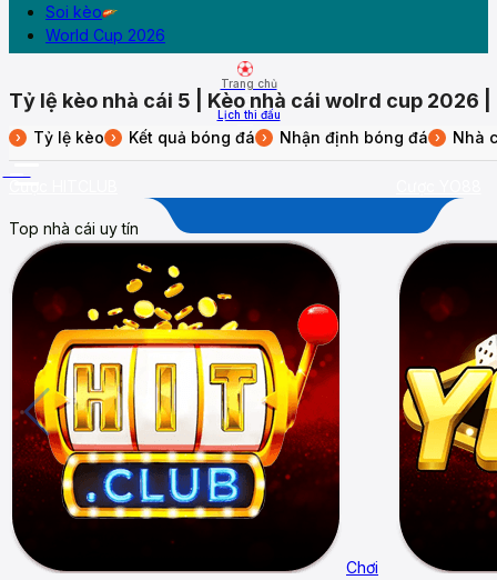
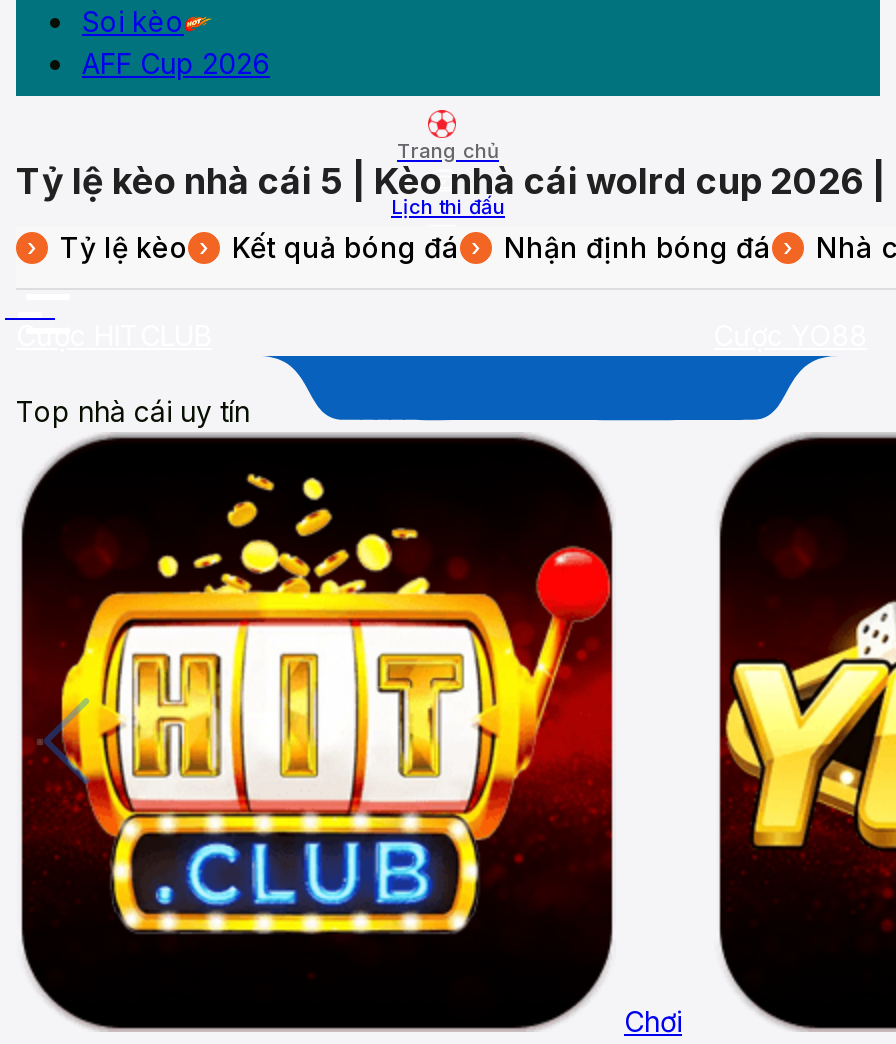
- World Cup 2026
+ AFF Cup 2026
